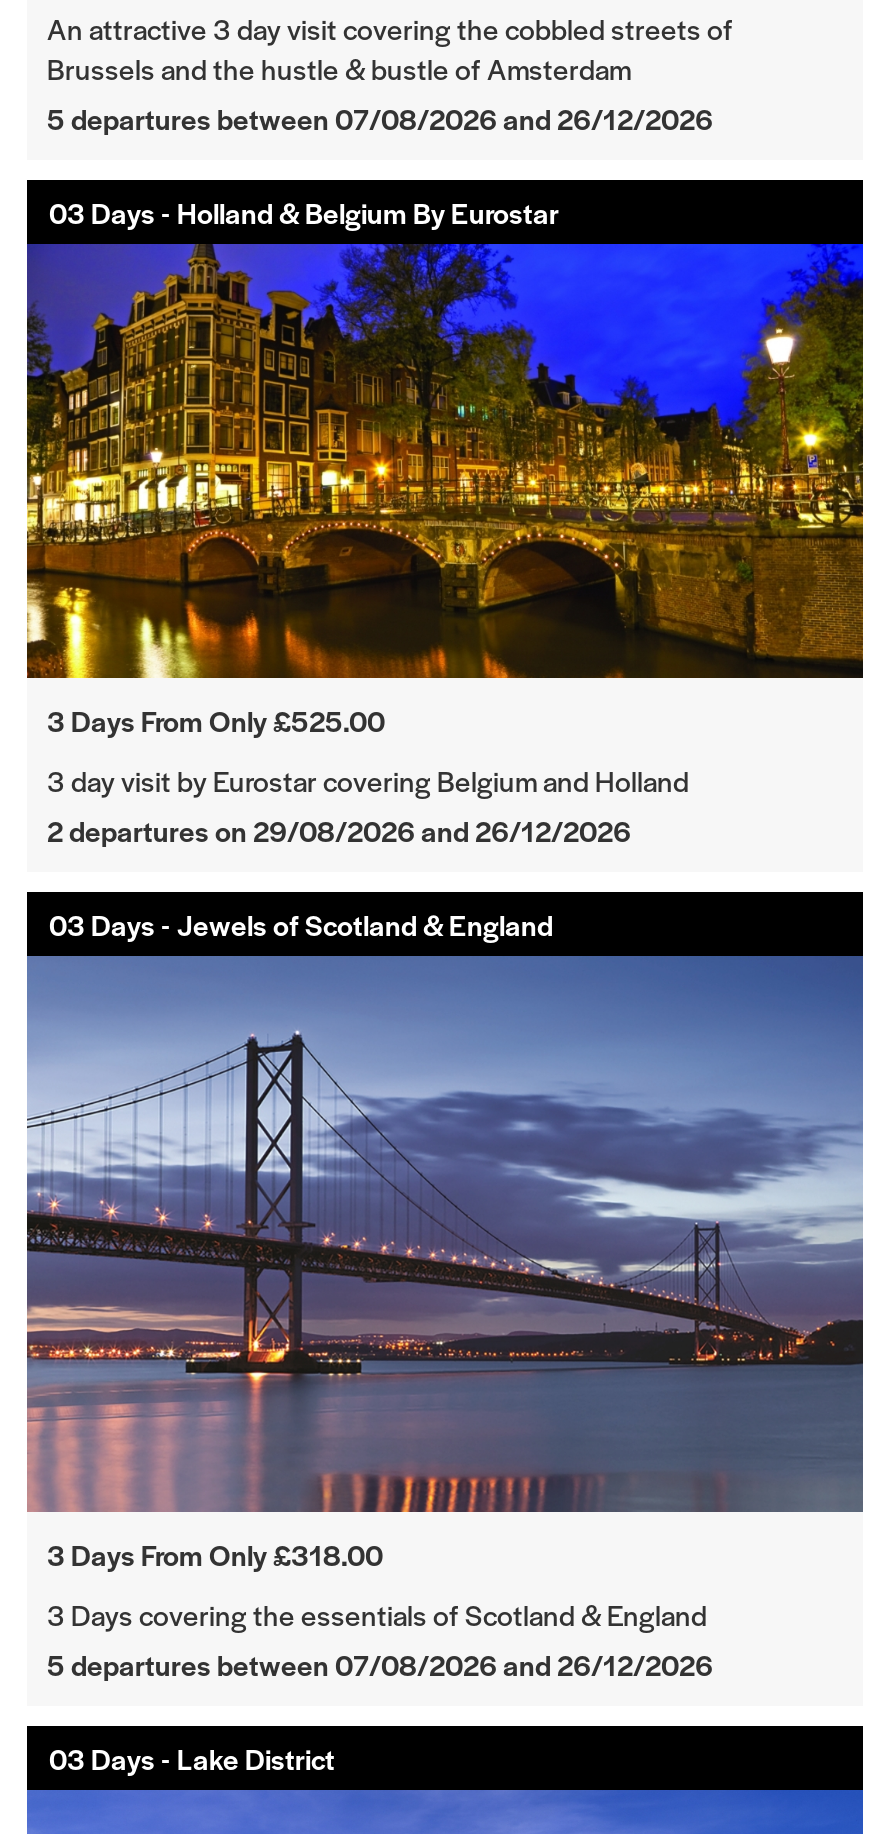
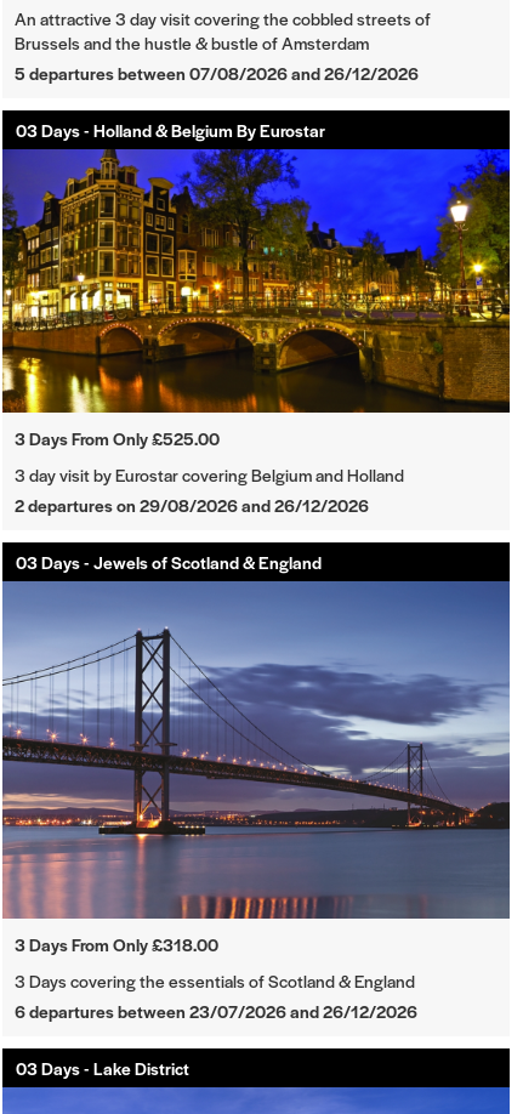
- 5 departures between 07/08/2026 and 26/12/2026
+ 6 departures between 23/07/2026 and 26/12/2026
